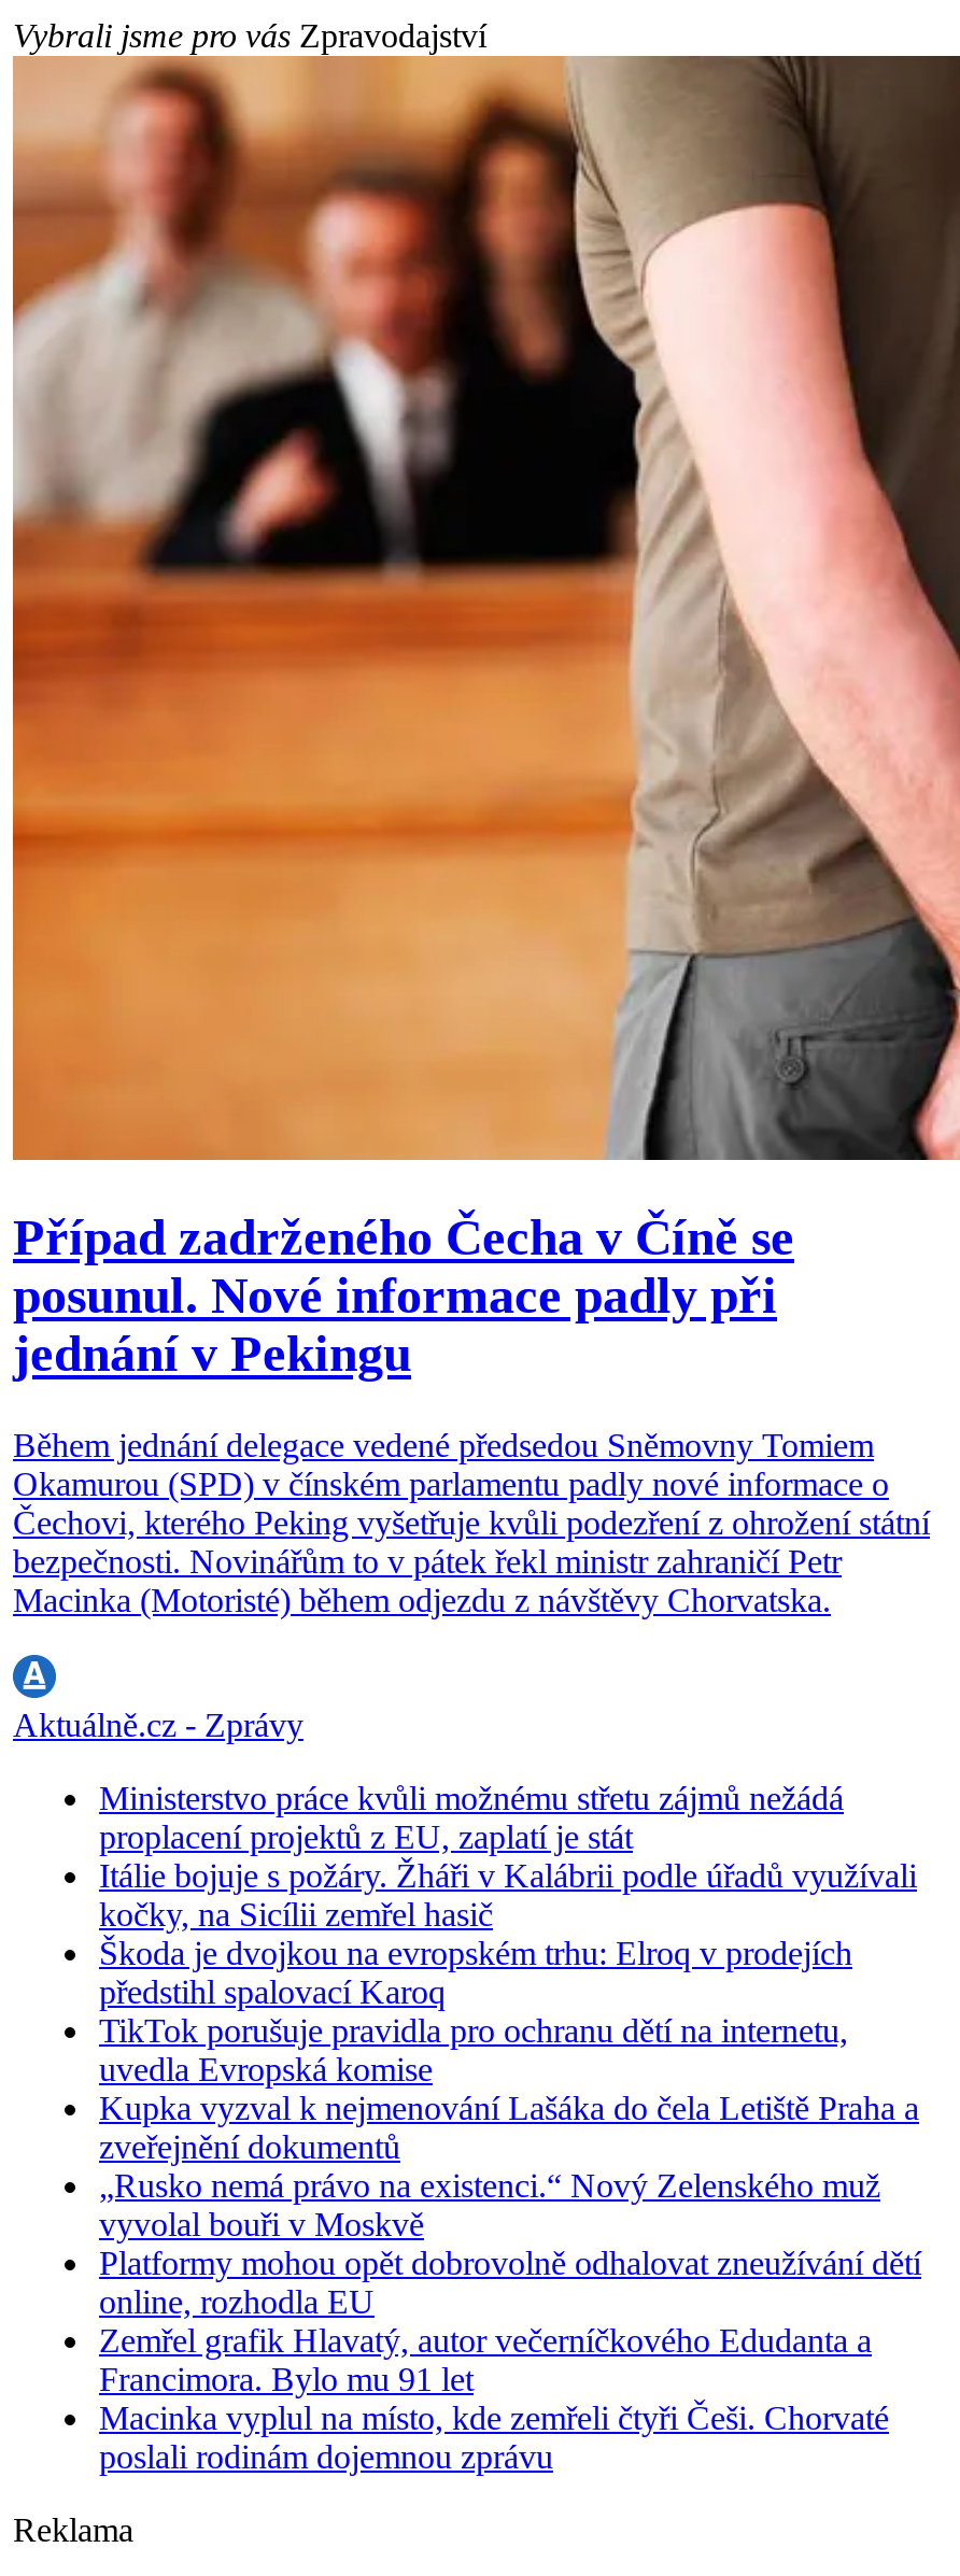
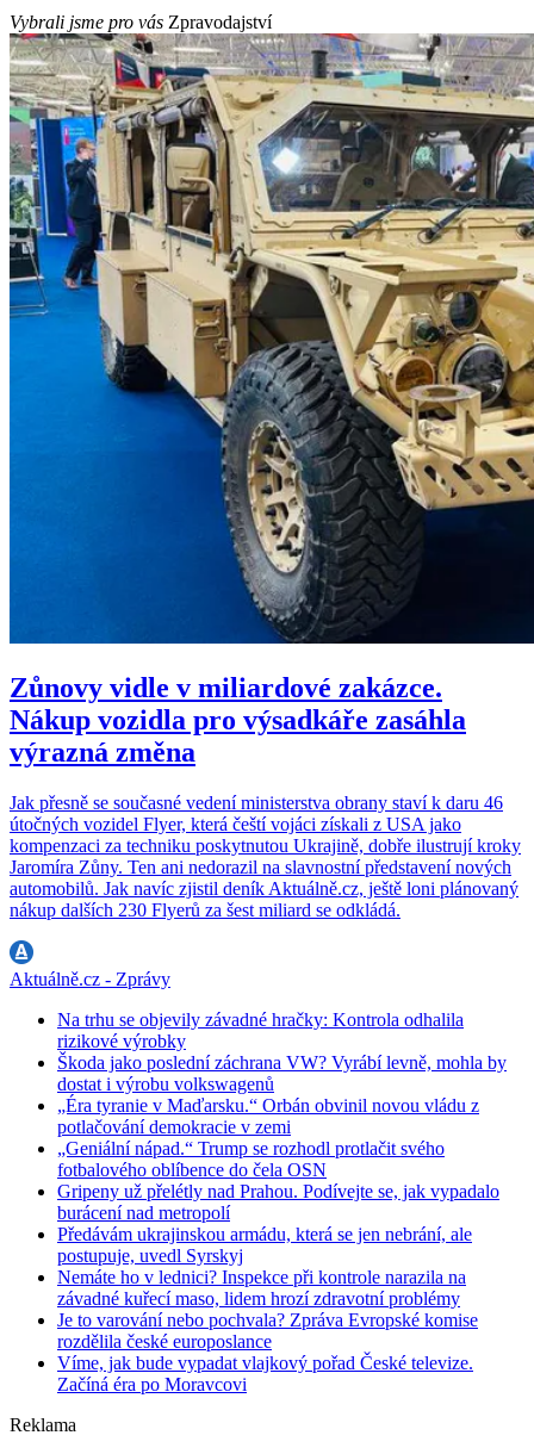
- [image]
- Případ zadrženého Čecha v Číně se
- posunul. Nové informace padly při
- jednání v Pekingu
+ [image]
+ Zůnovy vidle v miliardové zakázce.
+ Nákup vozidla pro výsadkáře zasáhla
+ výrazná změna

- Během jednání delegace vedené předsedou Sněmovny Tomiem
- Okamurou (SPD) v čínském parlamentu padly nové informace o
- Čechovi, kterého Peking vyšetřuje kvůli podezření z ohrožení státní
- bezpečnosti. Novinářům to v pátek řekl ministr zahraničí Petr
- Macinka (Motoristé) během odjezdu z návštěvy Chorvatska.
+ Jak přesně se současné vedení ministerstva obrany staví k daru 46
+ útočných vozidel Flyer, která čeští vojáci získali z USA jako
+ kompenzaci za techniku poskytnutou Ukrajině, dobře ilustrují kroky
+ Jaromíra Zůny. Ten ani nedorazil na slavnostní představení nových
+ automobilů. Jak navíc zjistil deník Aktuálně.cz, ještě loni plánovaný
+ nákup dalších 230 Flyerů za šest miliard se odkládá.

- Ministerstvo práce kvůli možnému střetu zájmů nežádá
- proplacení projektů z EU, zaplatí je stát
- Itálie bojuje s požáry. Žháři v Kalábrii podle úřadů využívali
- kočky, na Sicílii zemřel hasič
- Škoda je dvojkou na evropském trhu: Elroq v prodejích
- předstihl spalovací Karoq
- TikTok porušuje pravidla pro ochranu dětí na internetu,
- uvedla Evropská komise
- Kupka vyzval k nejmenování Lašáka do čela Letiště Praha a
- zveřejnění dokumentů
- „Rusko nemá právo na existenci.“ Nový Zelenského muž
- vyvolal bouři v Moskvě
- Platformy mohou opět dobrovolně odhalovat zneužívání dětí
- online, rozhodla EU
- Zemřel grafik Hlavatý, autor večerníčkového Edudanta a
- Francimora. Bylo mu 91 let
- Macinka vyplul na místo, kde zemřeli čtyři Češi. Chorvaté
- poslali rodinám dojemnou zprávu
+ Na trhu se objevily závadné hračky: Kontrola odhalila
+ rizikové výrobky
+ Škoda jako poslední záchrana VW? Vyrábí levně, mohla by
+ dostat i výrobu volkswagenů
+ „Éra tyranie v Maďarsku.“ Orbán obvinil novou vládu z
+ potlačování demokracie v zemi
+ „Geniální nápad.“ Trump se rozhodl protlačit svého
+ fotbalového oblíbence do čela OSN
+ Gripeny už přelétly nad Prahou. Podívejte se, jak vypadalo
+ burácení nad metropolí
+ Předávám ukrajinskou armádu, která se jen nebrání, ale
+ postupuje, uvedl Syrskyj
+ Nemáte ho v lednici? Inspekce při kontrole narazila na
+ závadné kuřecí maso, lidem hrozí zdravotní problémy
+ Je to varování nebo pochvala? Zpráva Evropské komise
+ rozdělila české europoslance
+ Víme, jak bude vypadat vlajkový pořad České televize.
+ Začíná éra po Moravcovi
